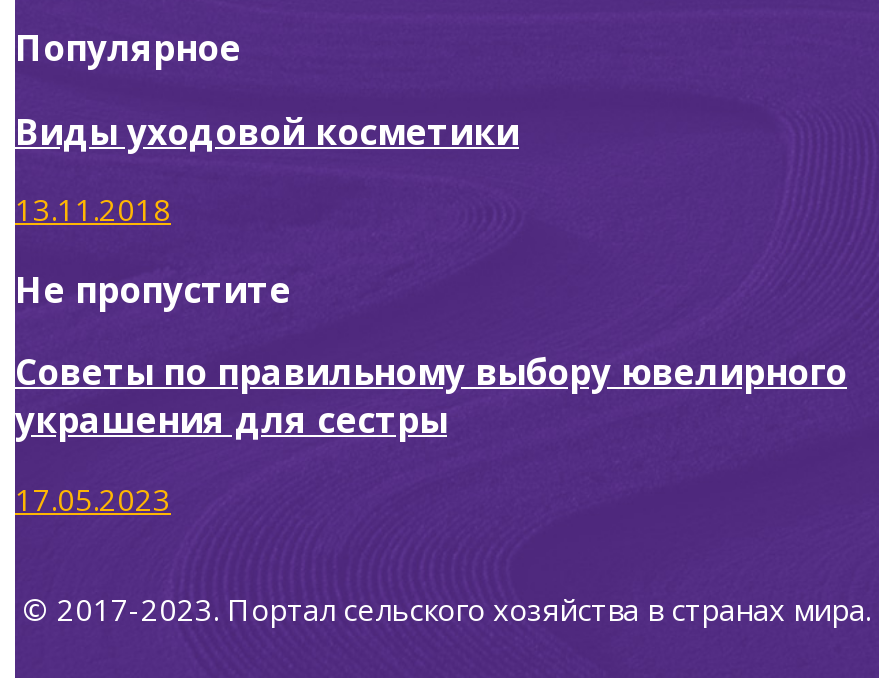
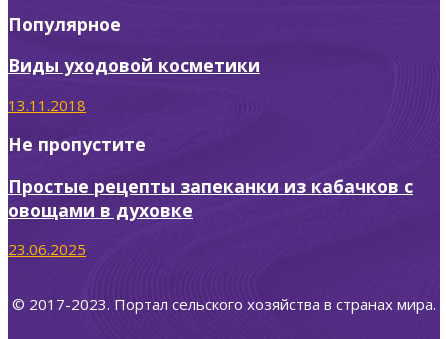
- Советы по правильному выбору ювелирного
- украшения для сестры
+ Простые рецепты запеканки из кабачков с
+ овощами в духовке

- 17.05.2023
+ 23.06.2025
